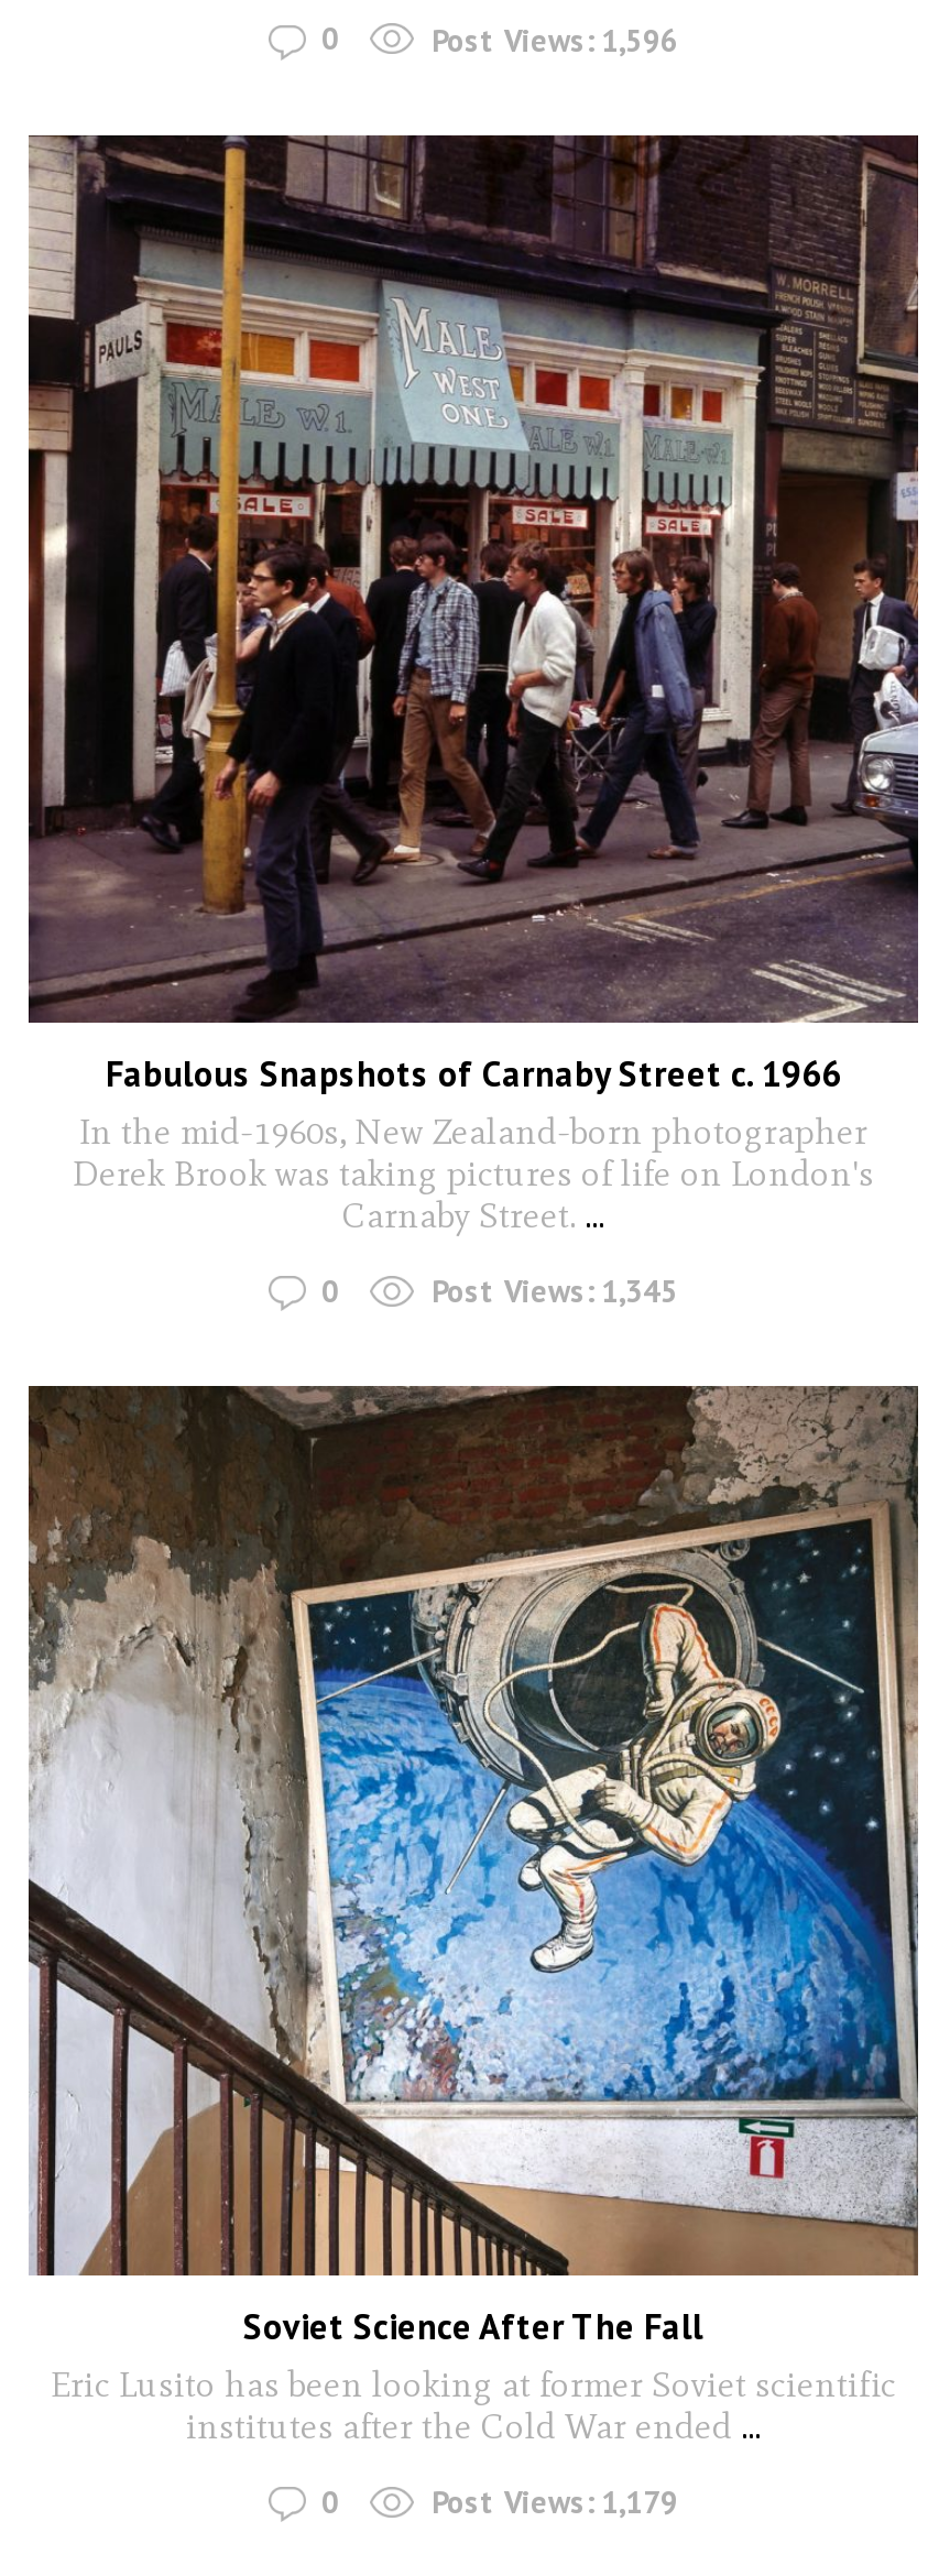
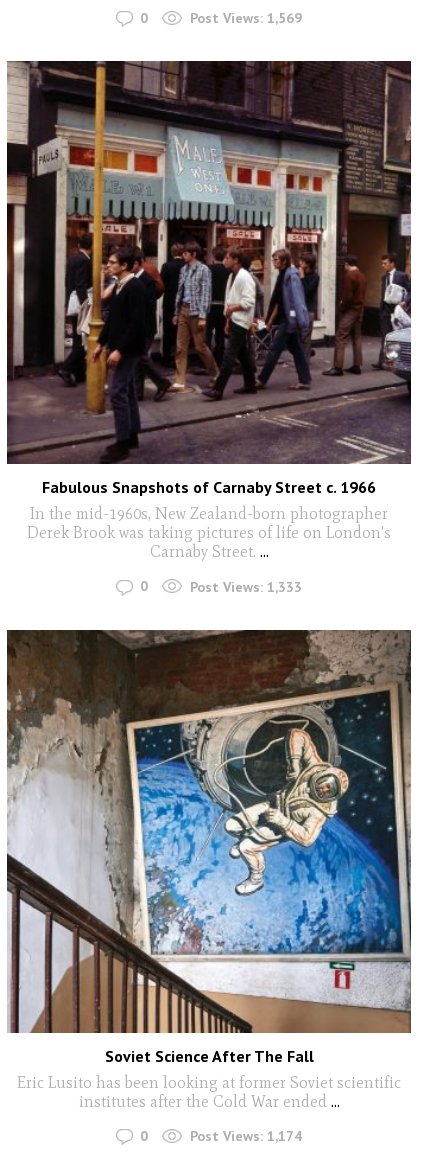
- Post Views: 1,596
+ Post Views: 1,569

- Post Views: 1,345
+ Post Views: 1,333

- Post Views: 1,179
+ Post Views: 1,174
